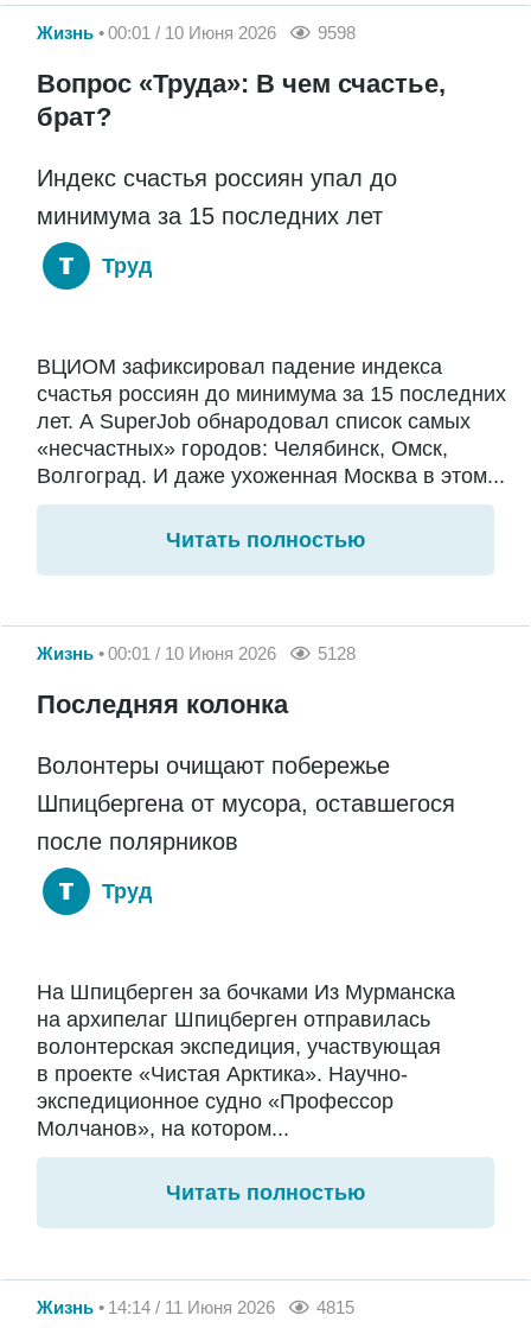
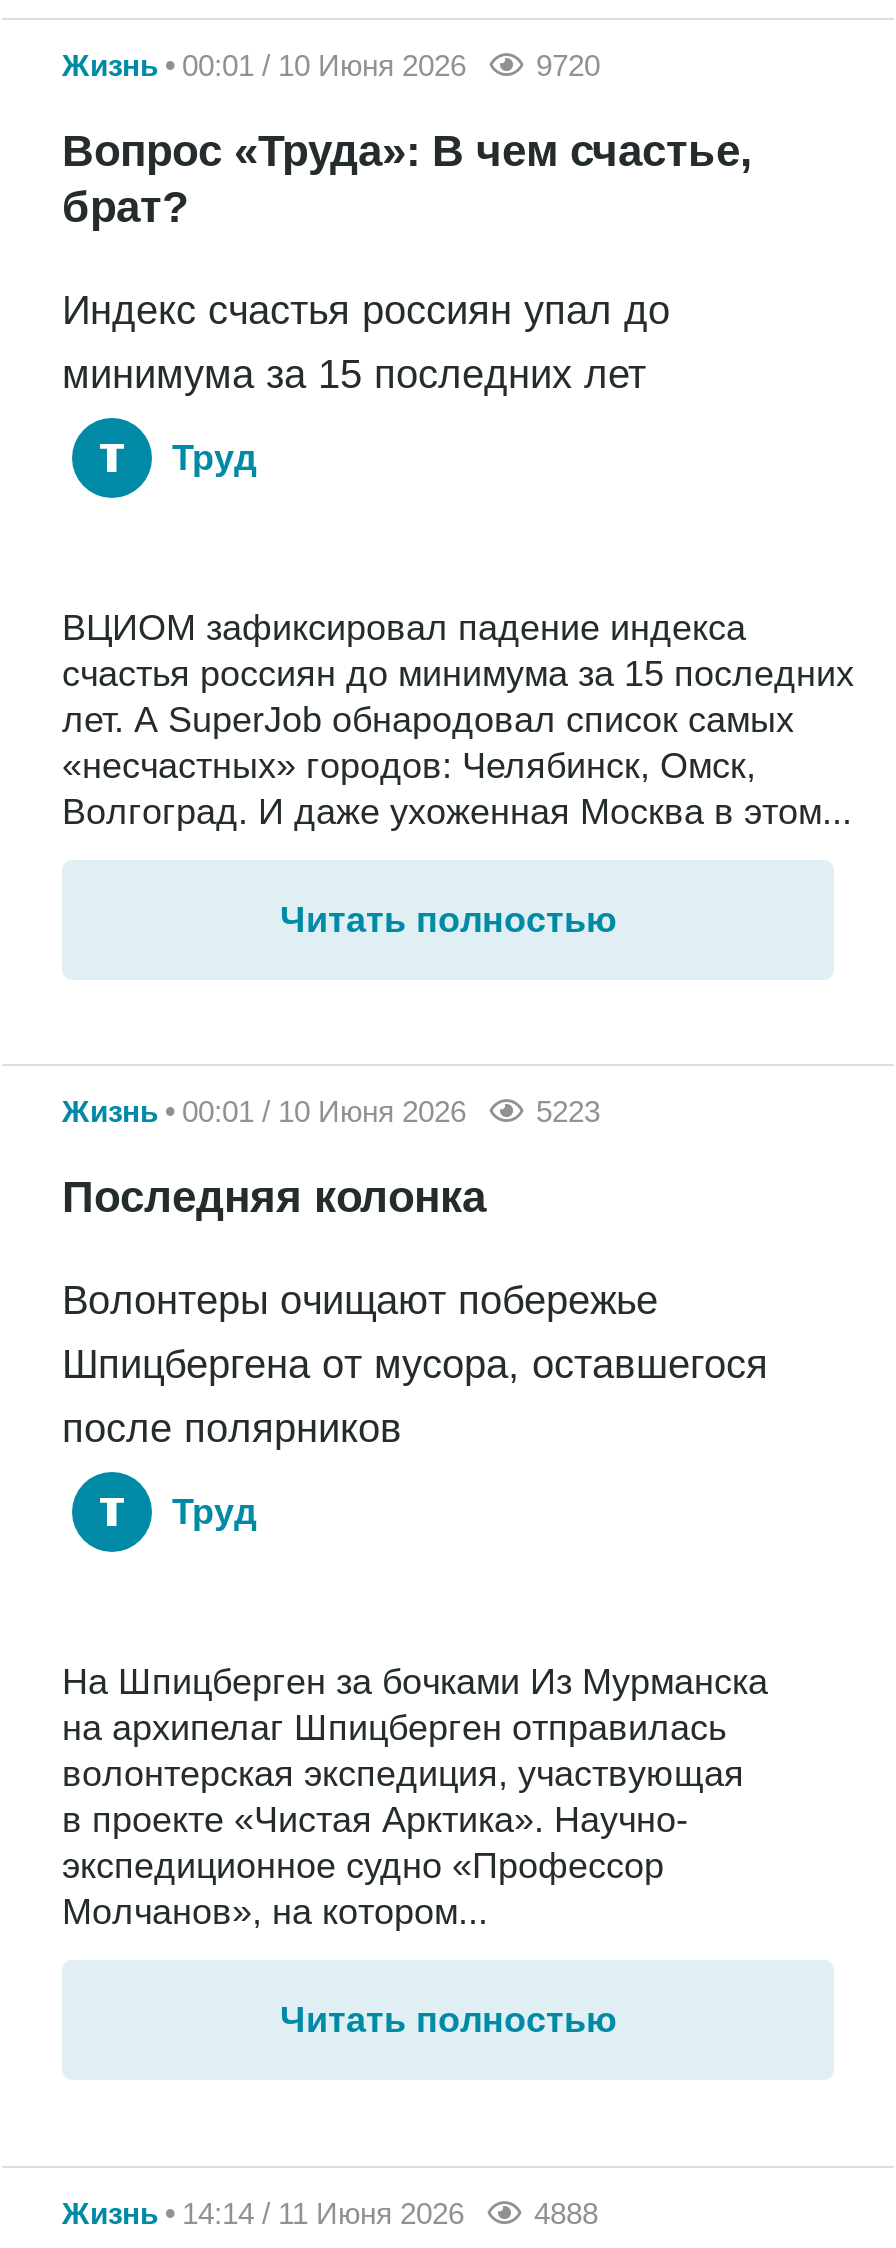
- 9598
+ 9720

- 5128
+ 5223

- 4815
+ 4888
